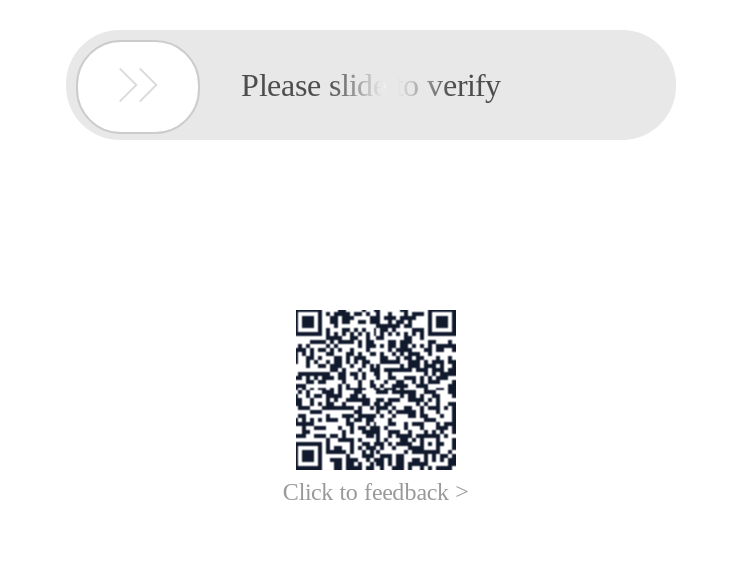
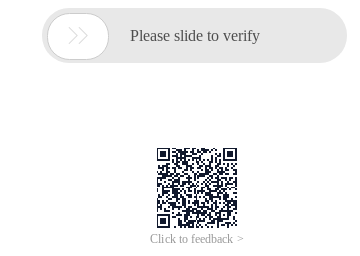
- [image]
+ [image]
